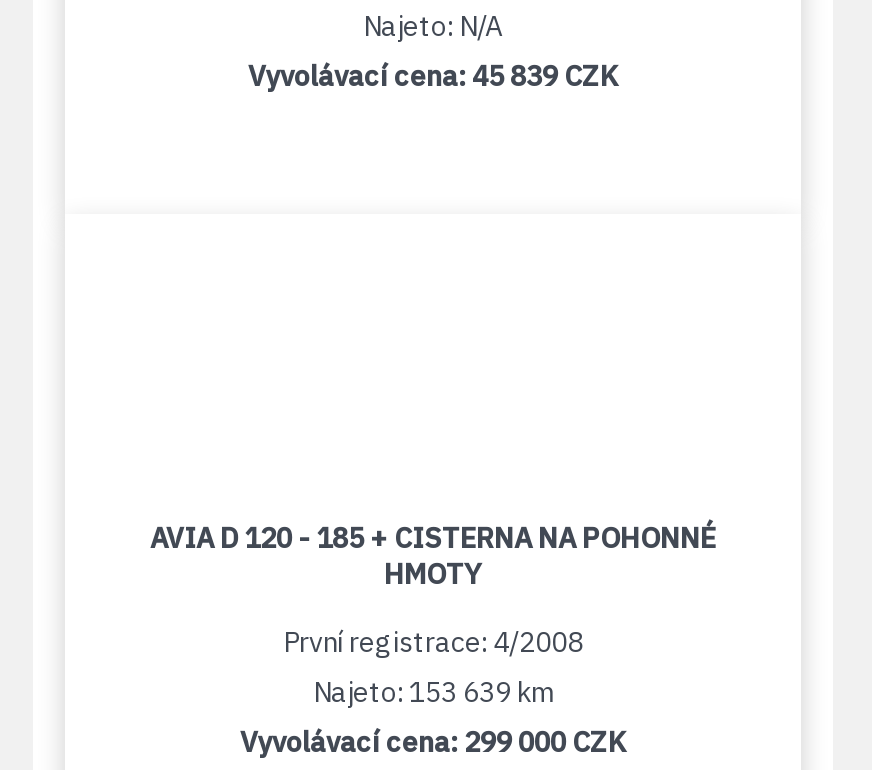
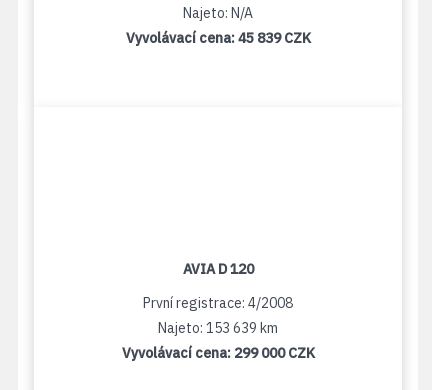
- AVIA D 120 - 185 + CISTERNA NA POHONNÉ
- HMOTY
+ AVIA D 120
